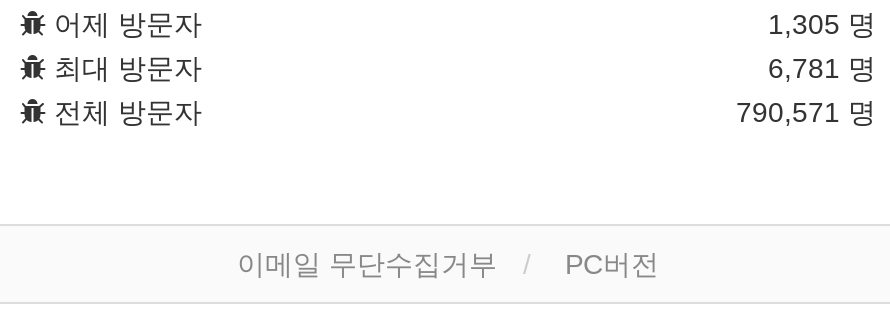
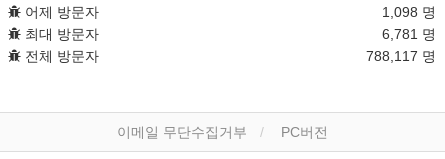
- 1,305 명
+ 1,098 명

- 790,571 명
+ 788,117 명
